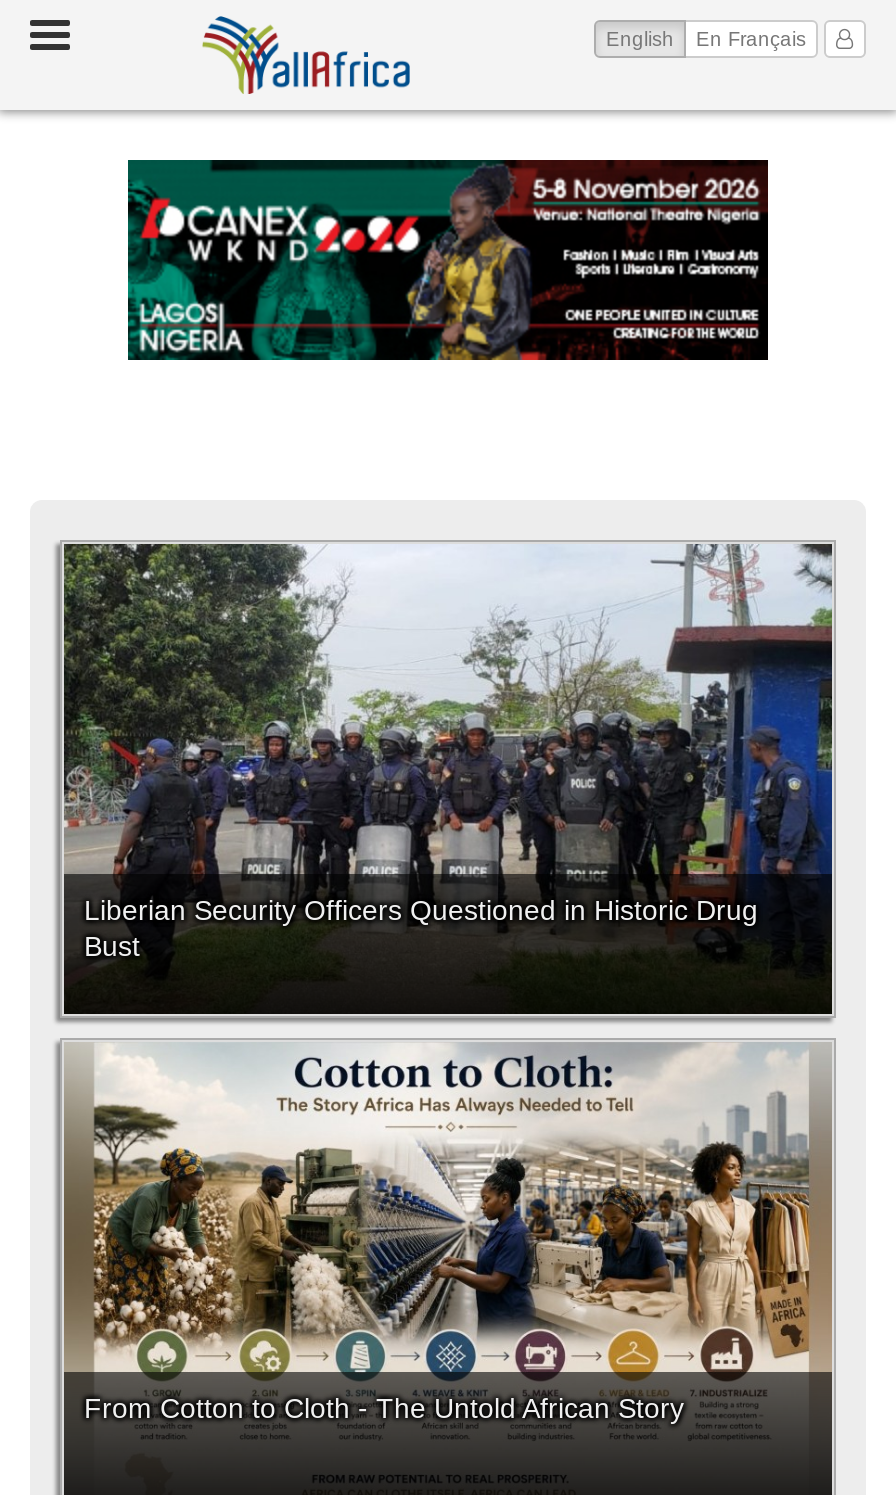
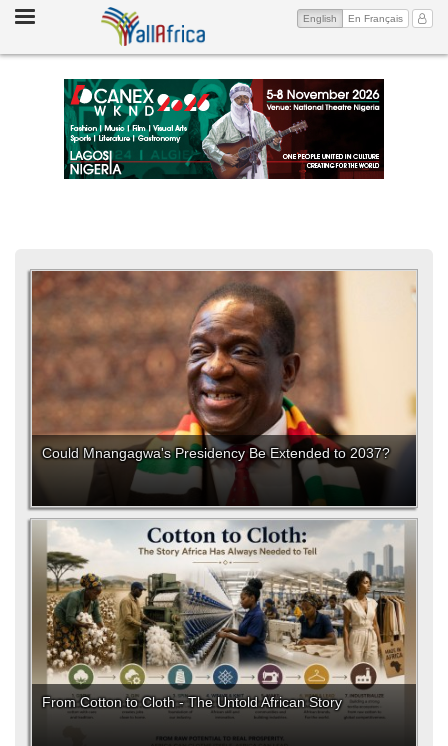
- [image]
+ [image]

- [image]
- Liberian Security Officers Questioned in Historic Drug
- Bust
+ [image]
+ Could Mnangagwa's Presidency Be Extended to 2037?
